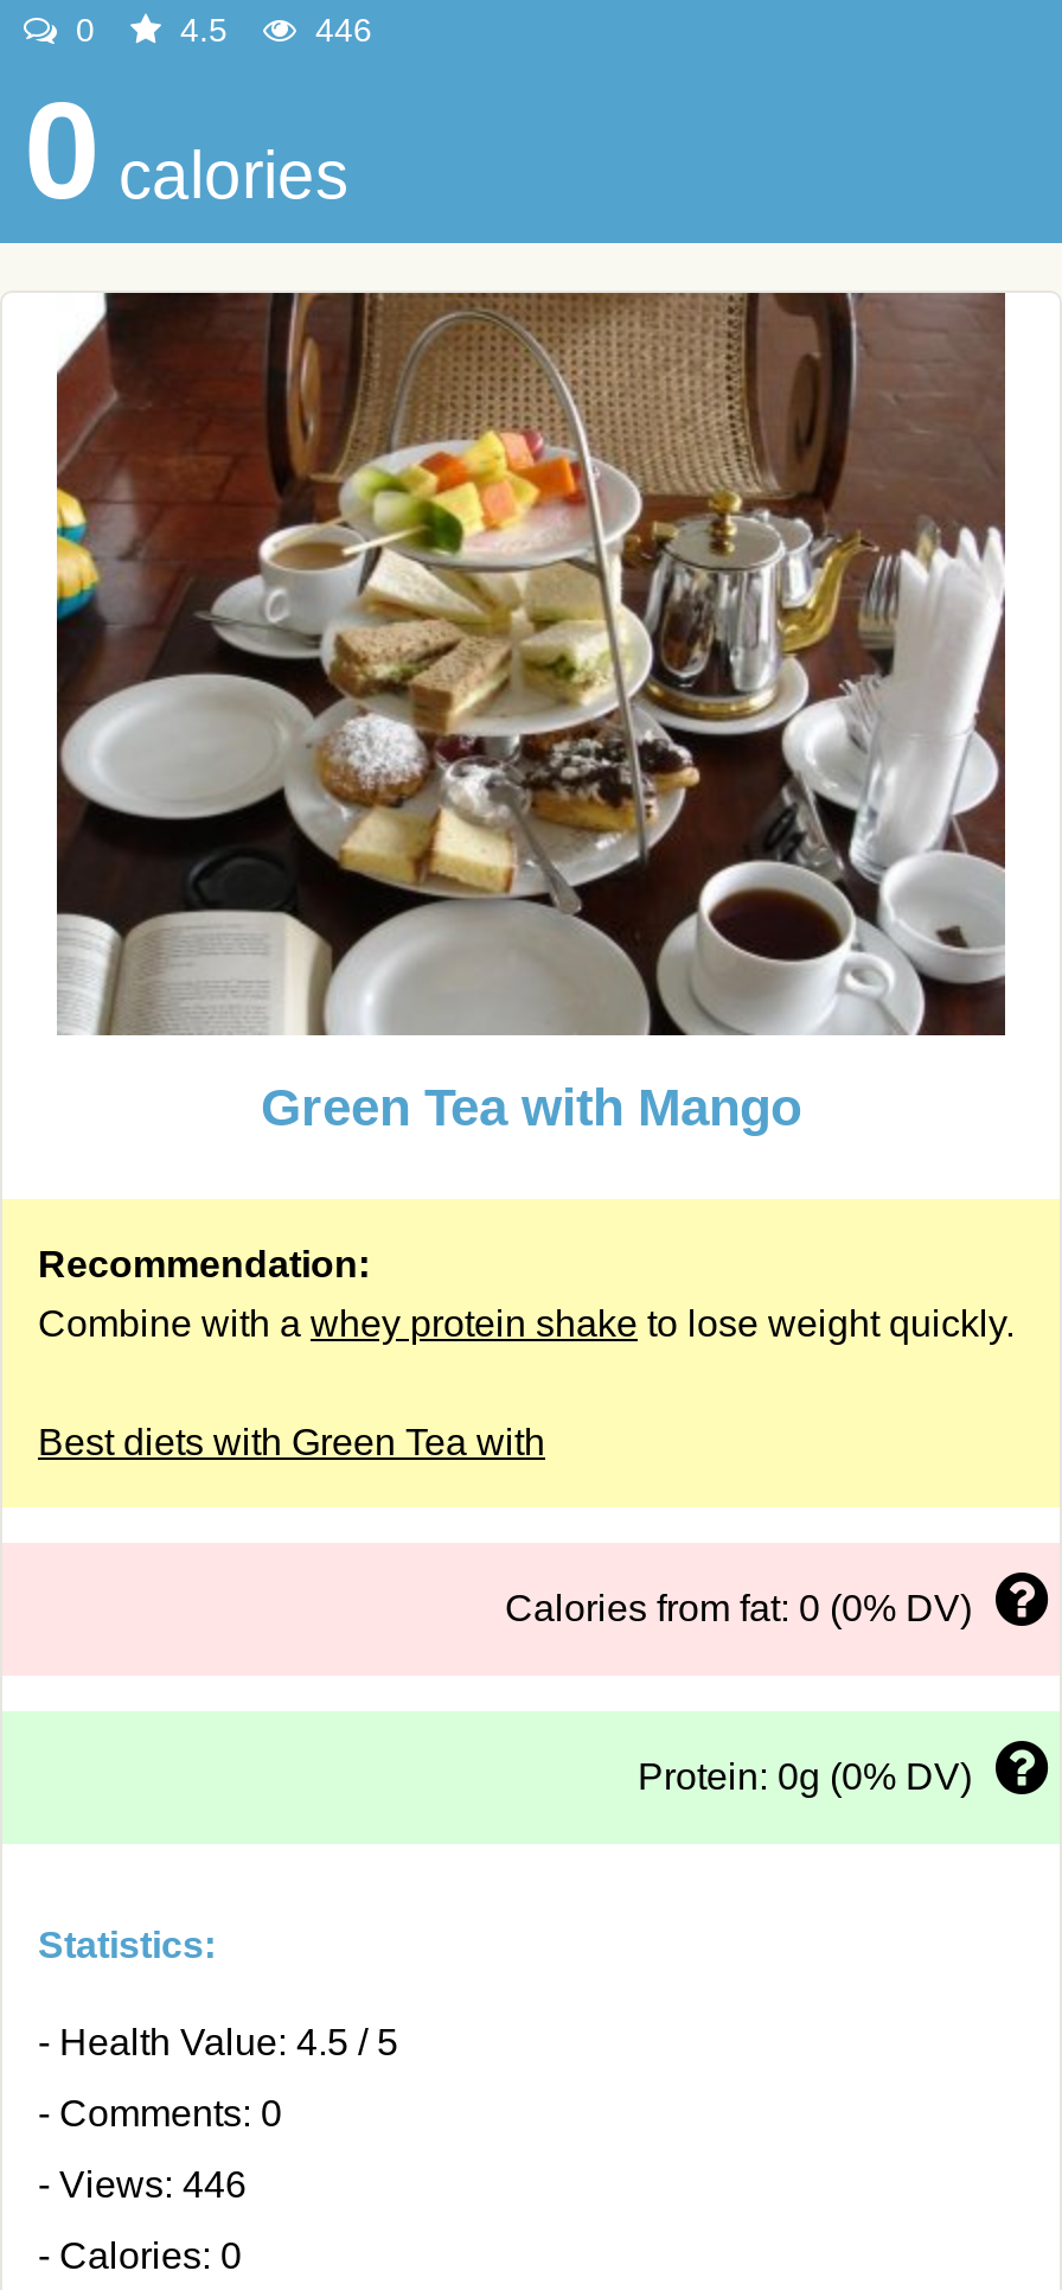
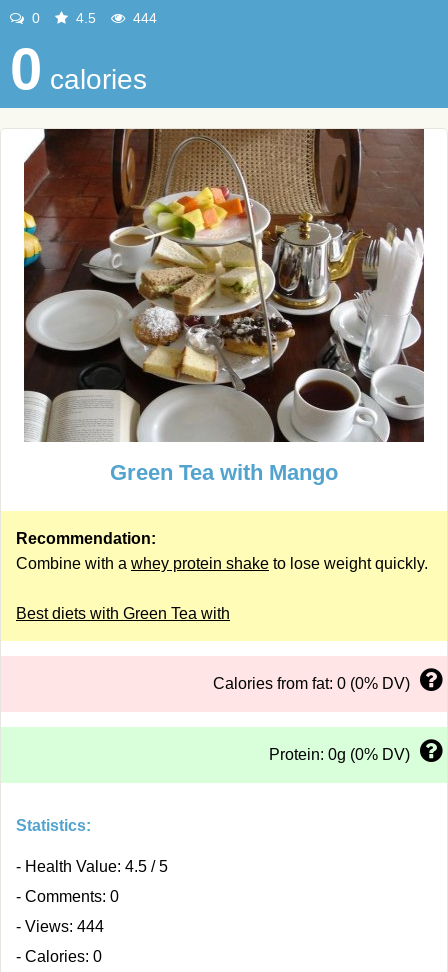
- 446
+ 444

- - Views: 446
+ - Views: 444
